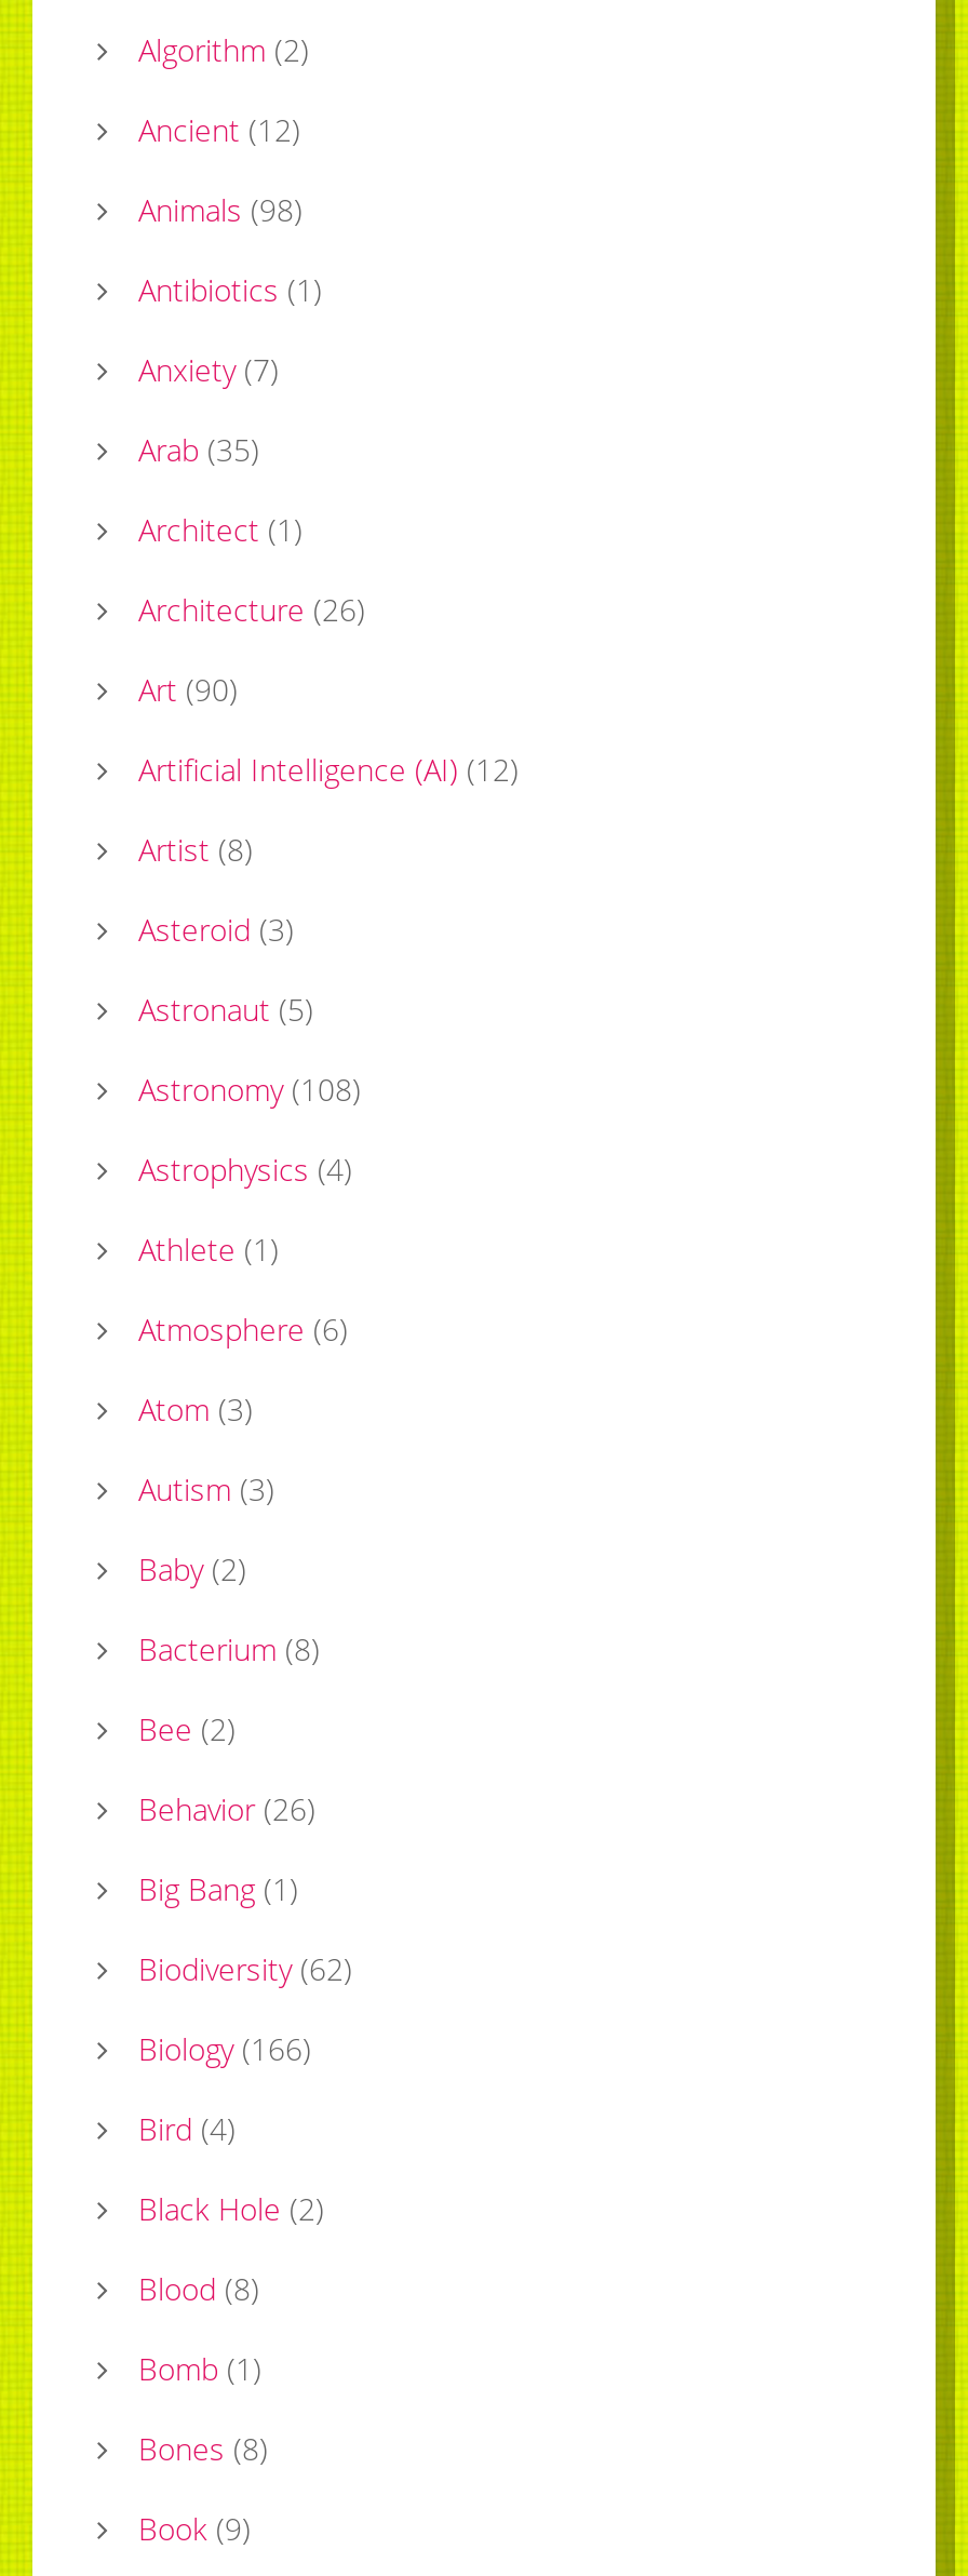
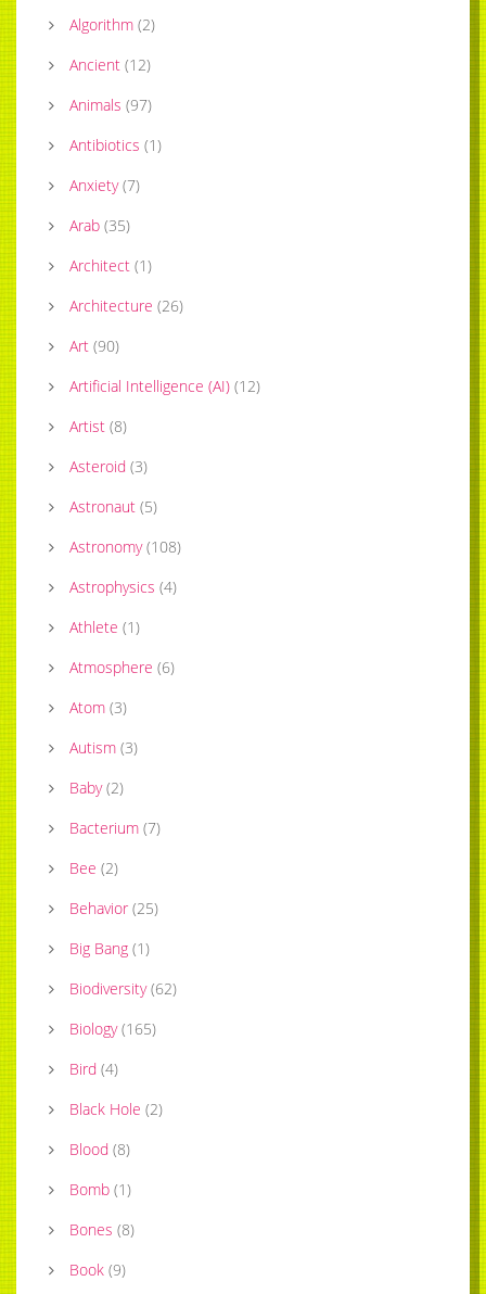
- Animals (98)
+ Animals (97)

- Bacterium (8)
+ Bacterium (7)

- Behavior (26)
+ Behavior (25)

- Biology (166)
+ Biology (165)
